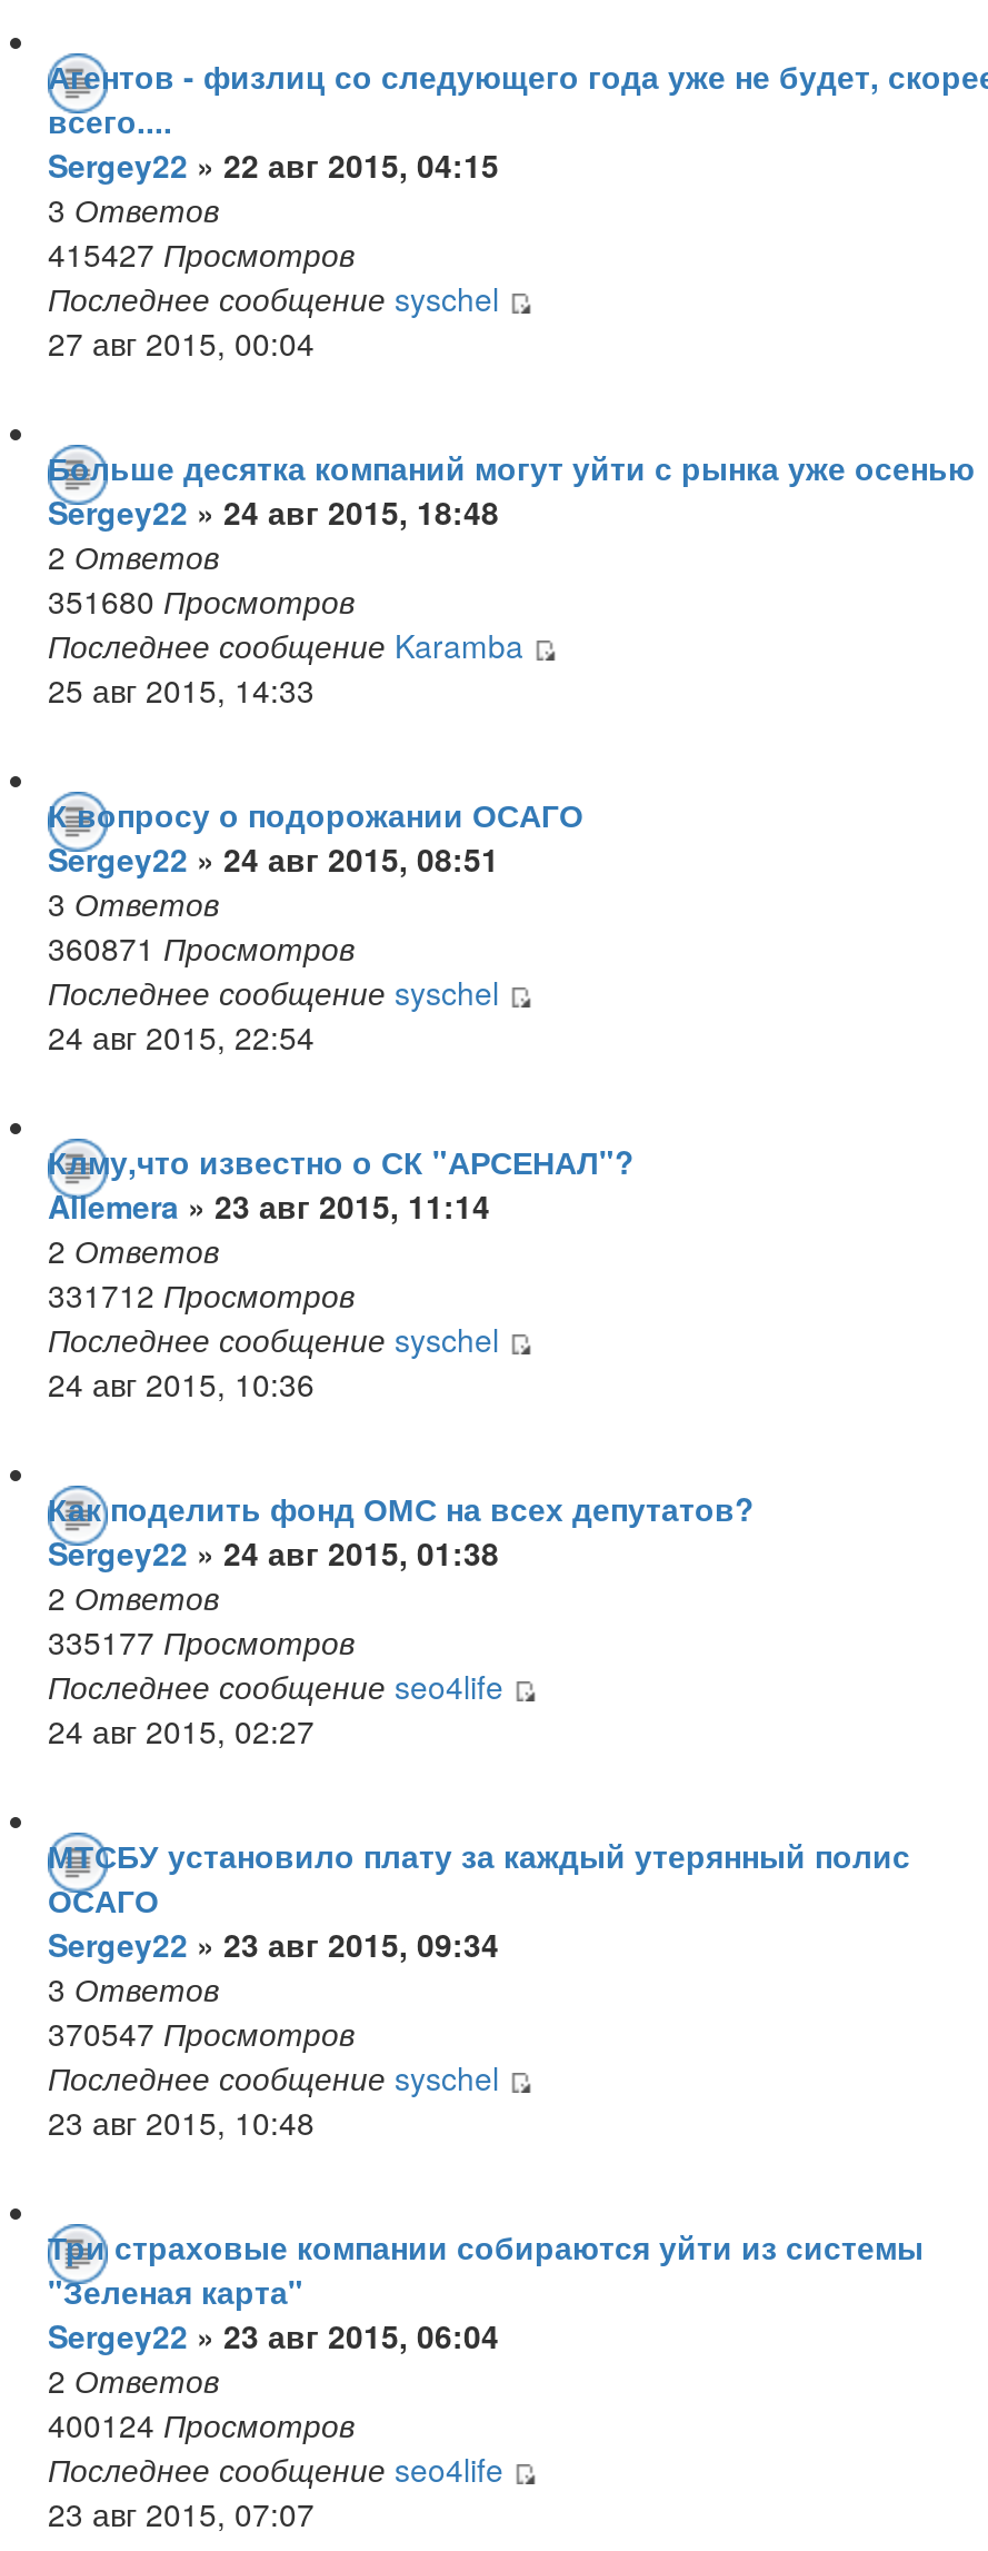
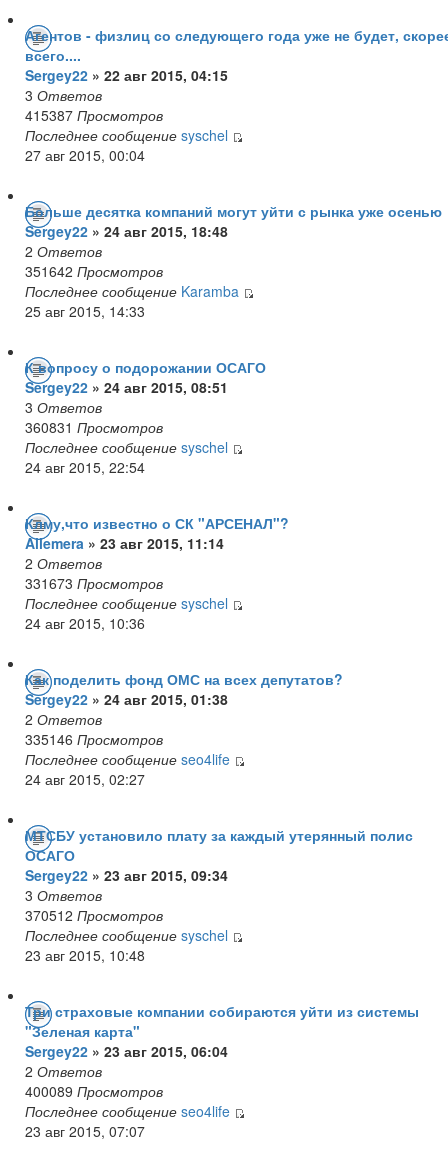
- 415427 Просмотров
+ 415387 Просмотров

- 351680 Просмотров
+ 351642 Просмотров

- 360871 Просмотров
+ 360831 Просмотров

- 331712 Просмотров
+ 331673 Просмотров

- 335177 Просмотров
+ 335146 Просмотров

- 370547 Просмотров
+ 370512 Просмотров

- 400124 Просмотров
+ 400089 Просмотров
